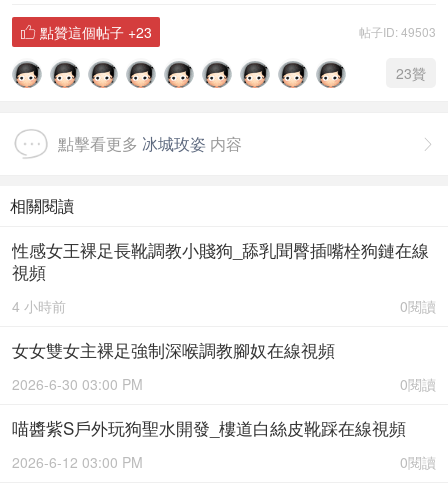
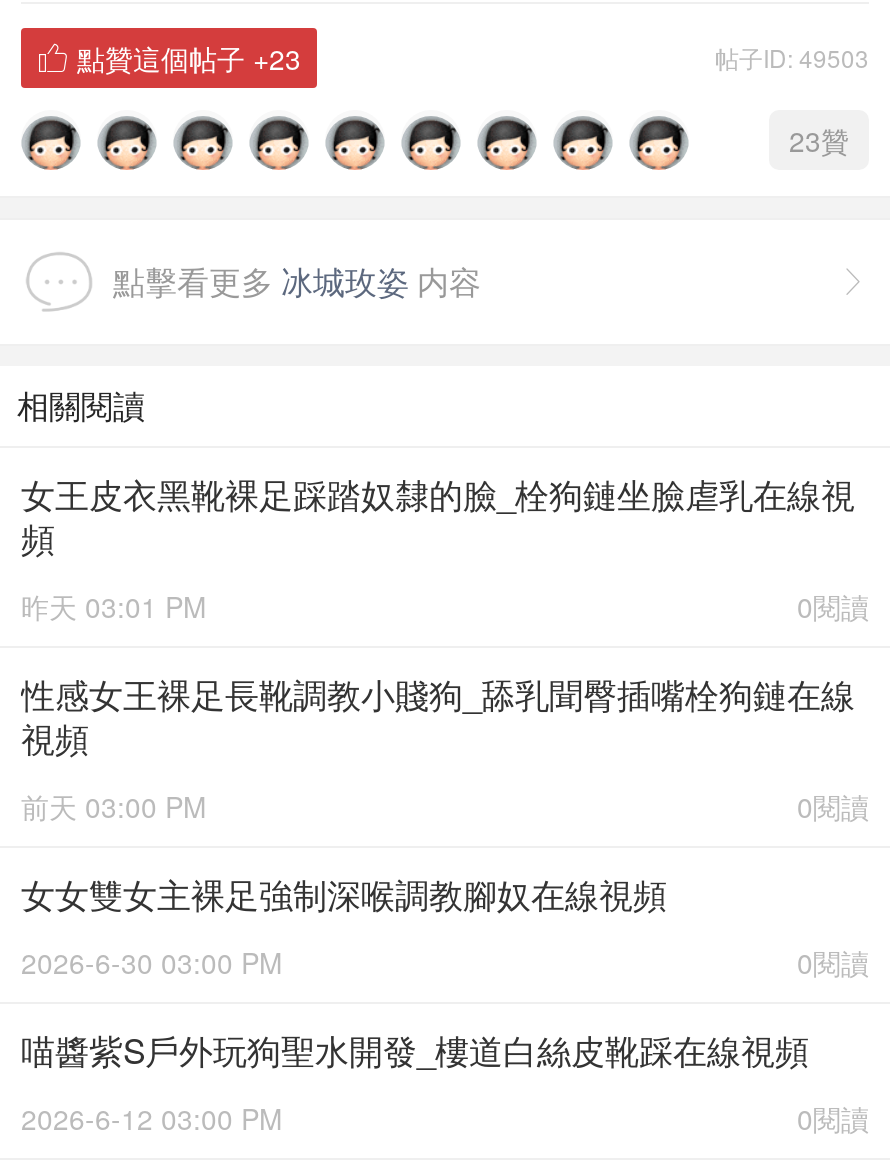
+ 女王皮衣黑靴裸足踩踏奴隸的臉_栓狗鏈坐臉虐乳在線視
+ 頻
+ 0閱讀
+ 昨天 03:01 PM

- 4 小時前
+ 前天 03:00 PM
